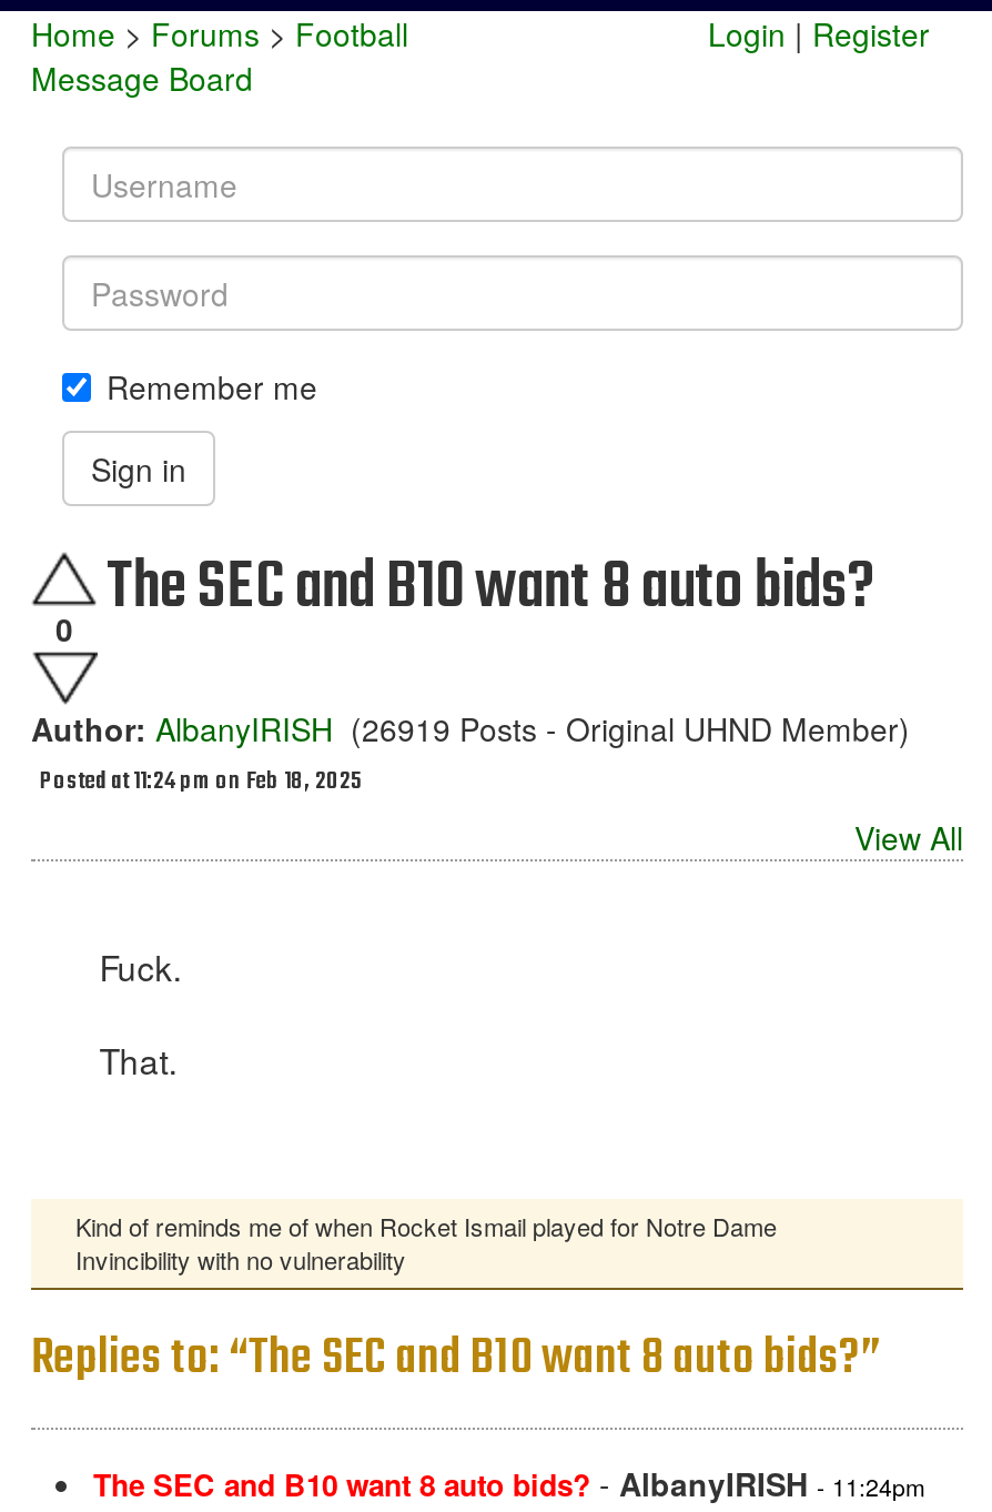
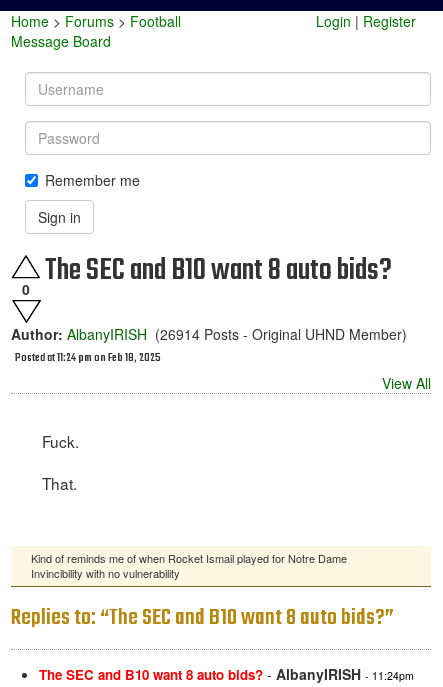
- Author: AlbanyIRISH (26919 Posts - Original UHND Member)
+ Author: AlbanyIRISH (26914 Posts - Original UHND Member)
